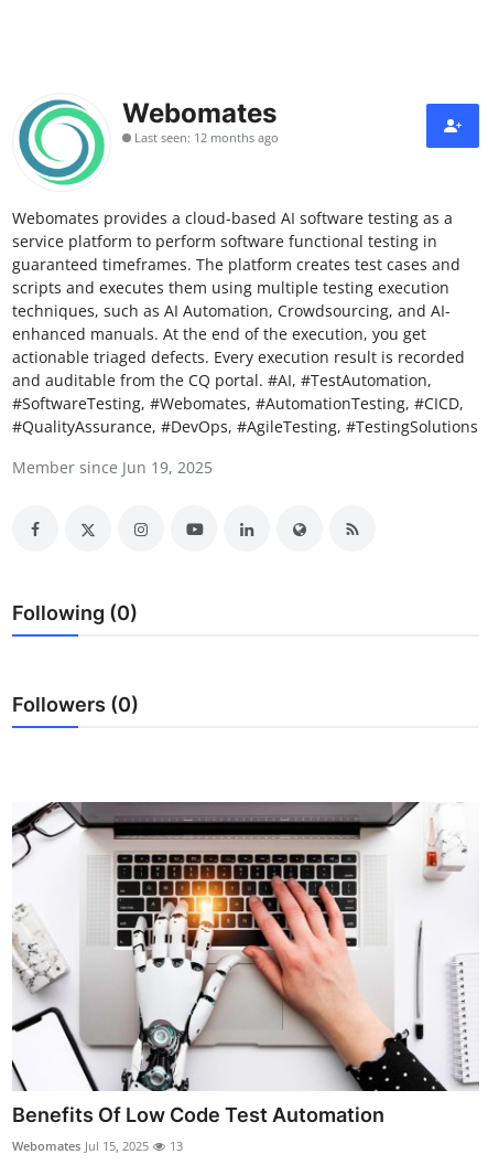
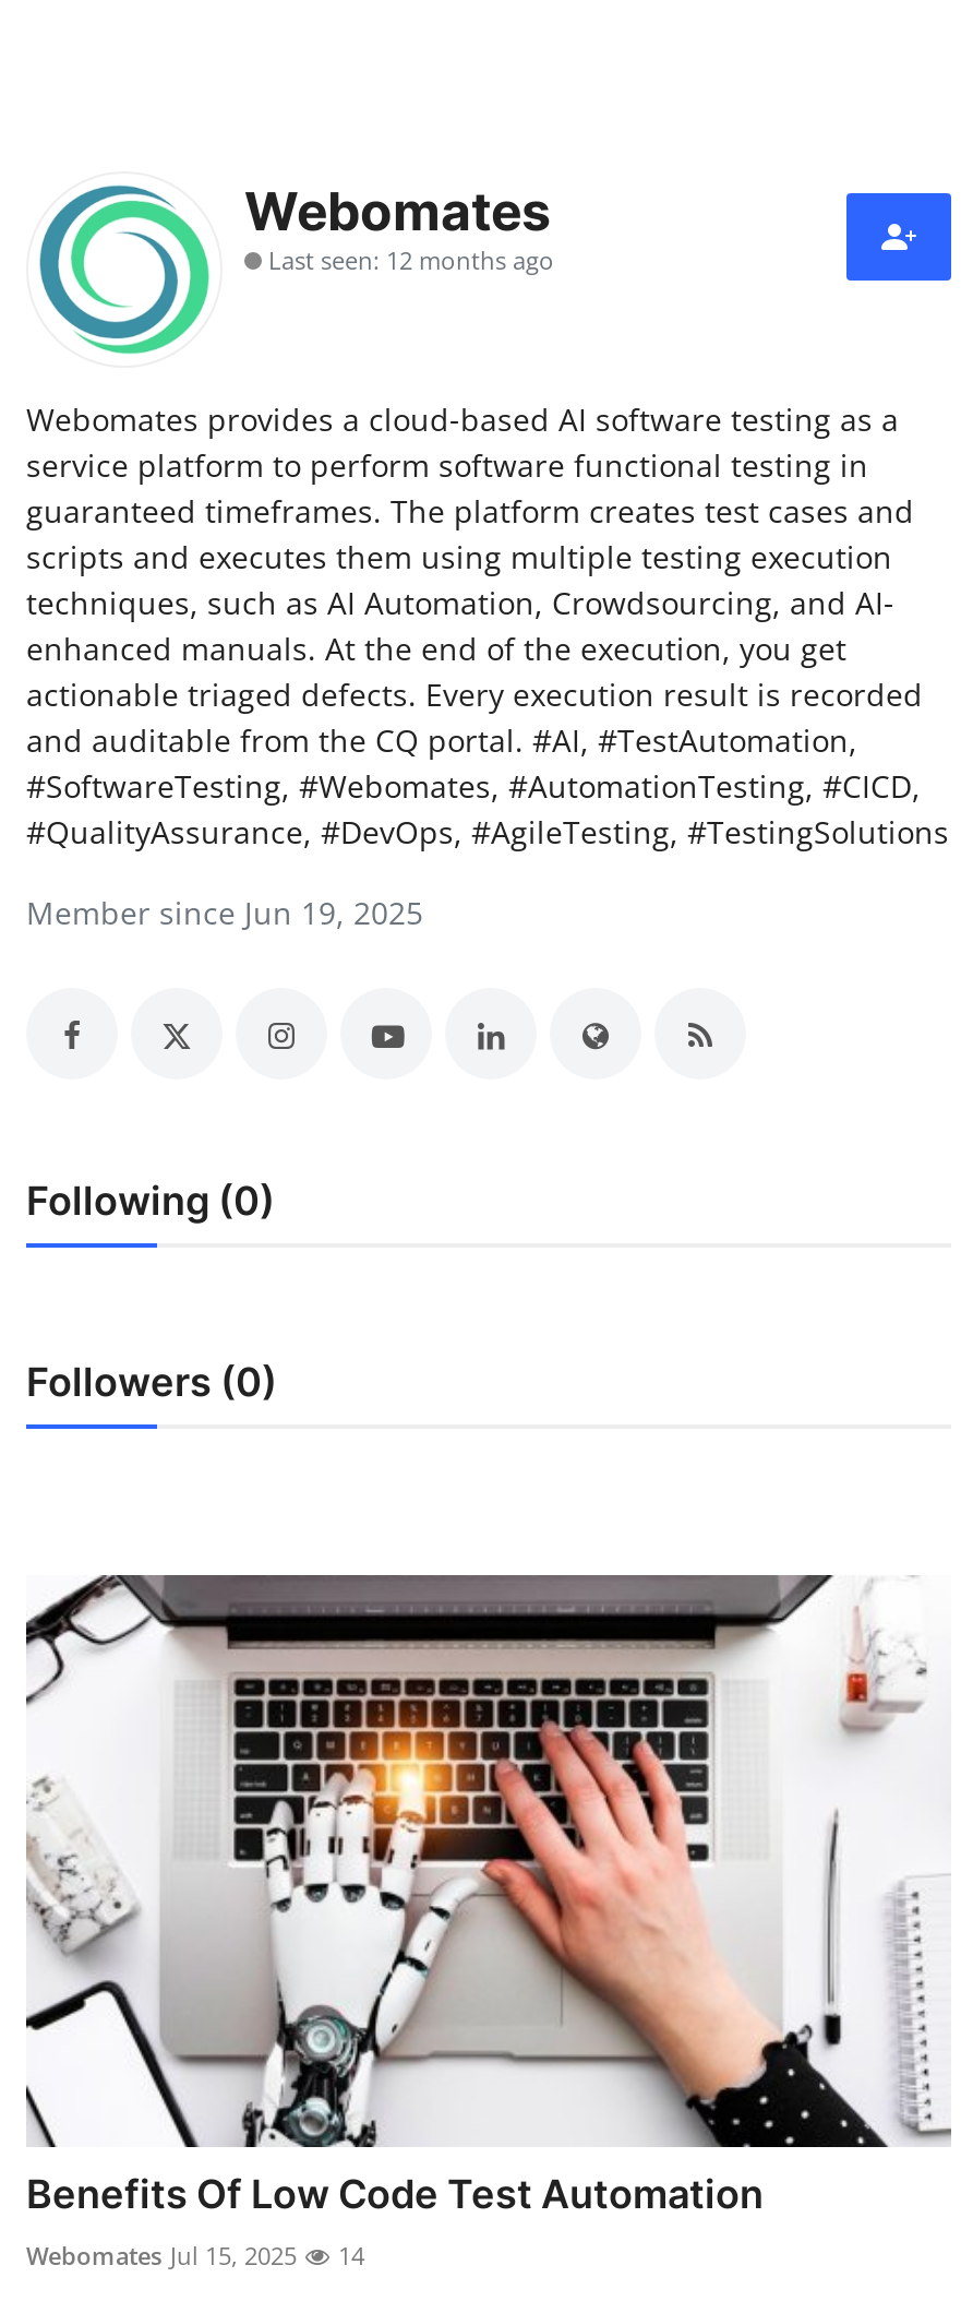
- Webomates Jul 15, 2025 13
+ Webomates Jul 15, 2025 14
